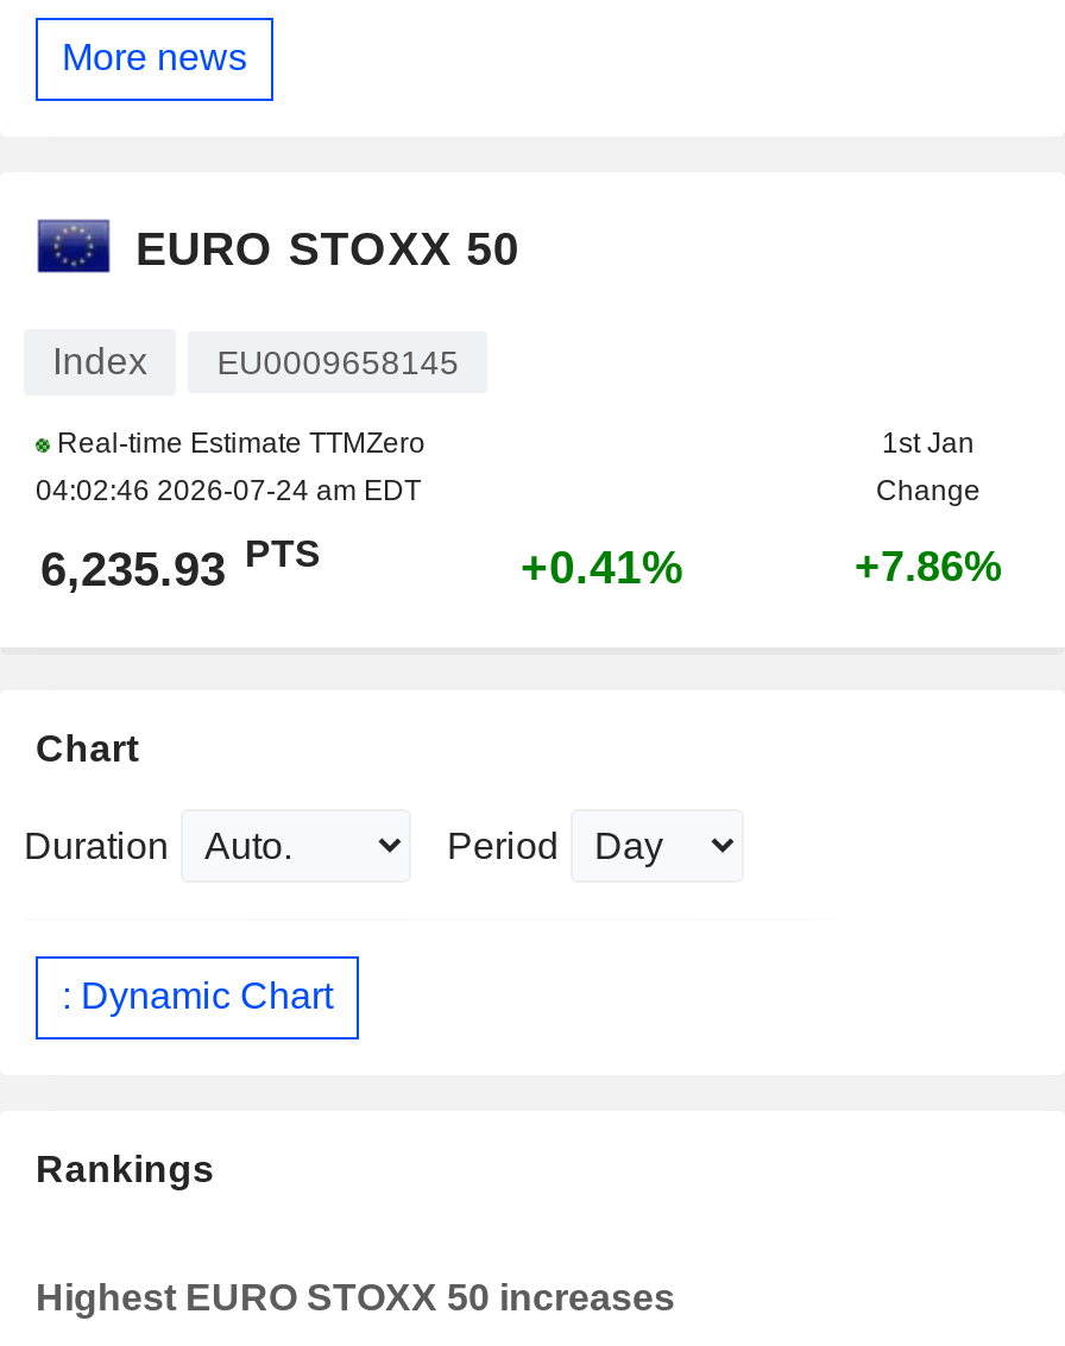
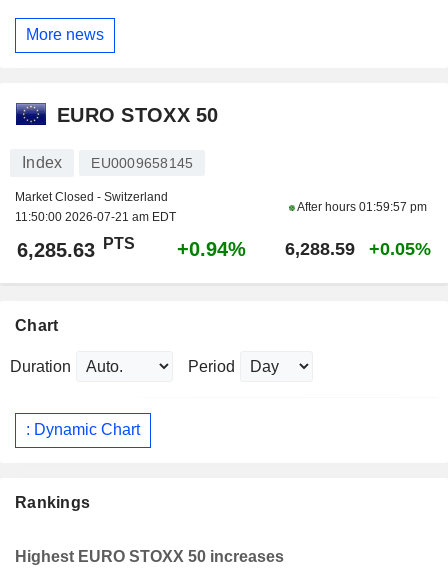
- Real-time Estimate TTMZero
- 04:02:46 2026-07-24 am EDT
+ Market Closed - Switzerland
+ 11:50:00 2026-07-21 am EDT

- 1st Jan
- Change
+ After hours 01:59:57 pm

- 6,235.93 PTS
- +0.41%
- +7.86%
+ 6,285.63 PTS
+ +0.94%
+ 6,288.59
+ +0.05%
